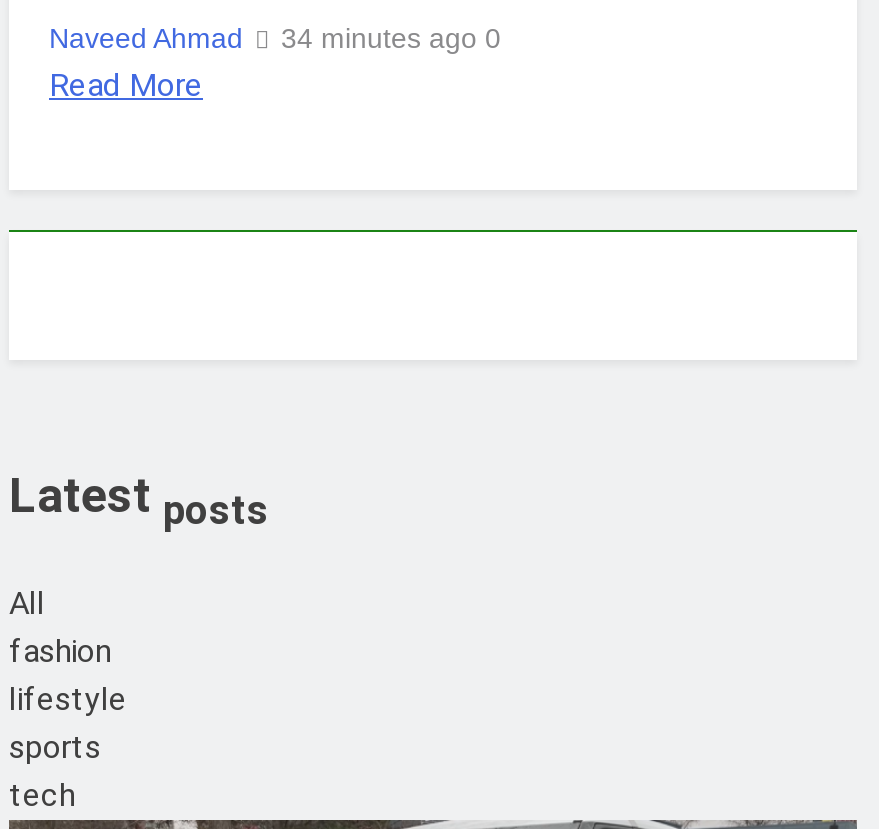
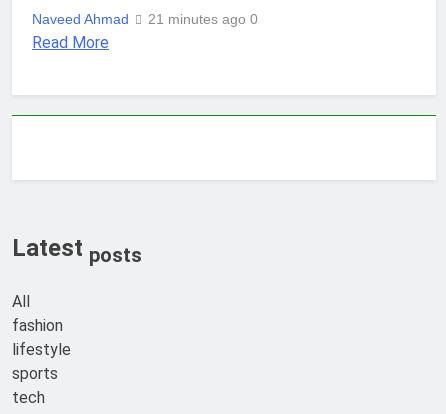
- Naveed Ahmad 34 minutes ago 0
+ Naveed Ahmad 21 minutes ago 0
